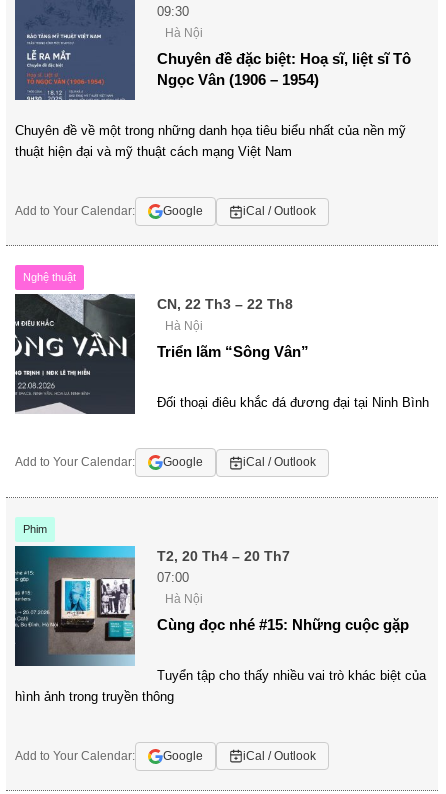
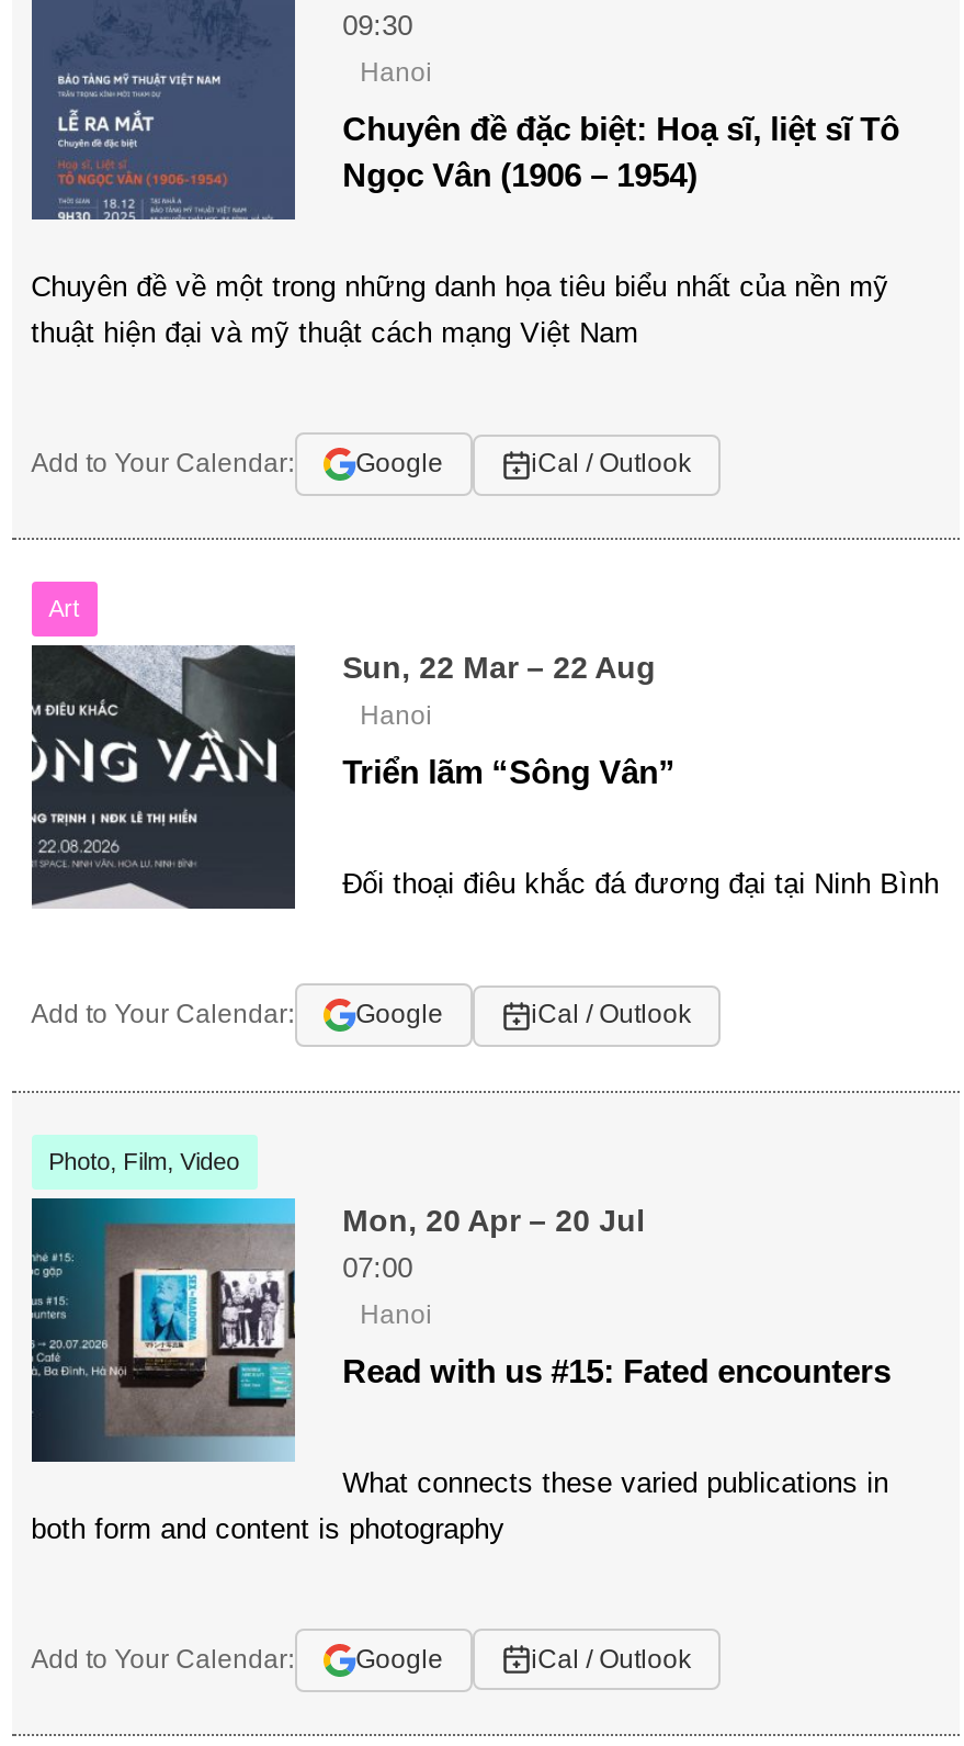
- Hà Nội
+ Hanoi

- Nghệ thuật
+ Art

- CN, 22 Th3 – 22 Th8
- Hà Nội
+ Sun, 22 Mar – 22 Aug
+ Hanoi

- Phim
+ Photo, Film, Video

- T2, 20 Th4 – 20 Th7
+ Mon, 20 Apr – 20 Jul

- Hà Nội
+ Hanoi

- Cùng đọc nhé #15: Những cuộc gặp
+ Read with us #15: Fated encounters

- Tuyển tập cho thấy nhiều vai trò khác biệt của
- hình ảnh trong truyền thông
+ What connects these varied publications in
+ both form and content is photography
